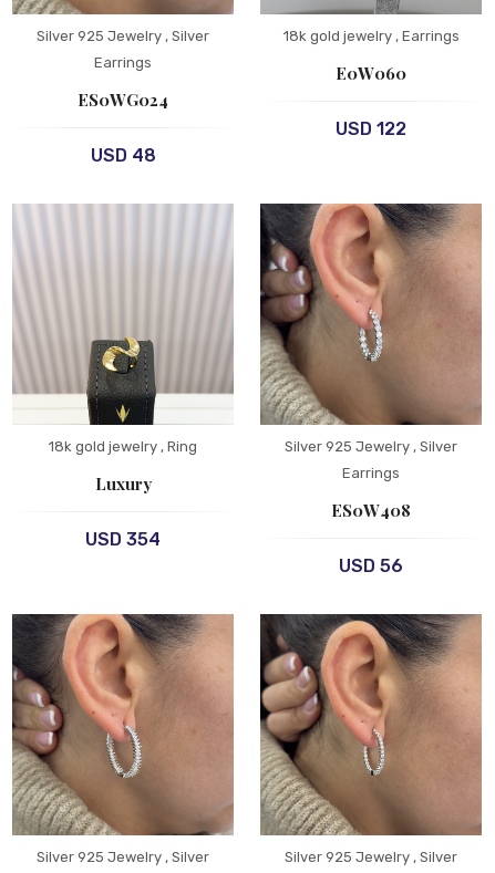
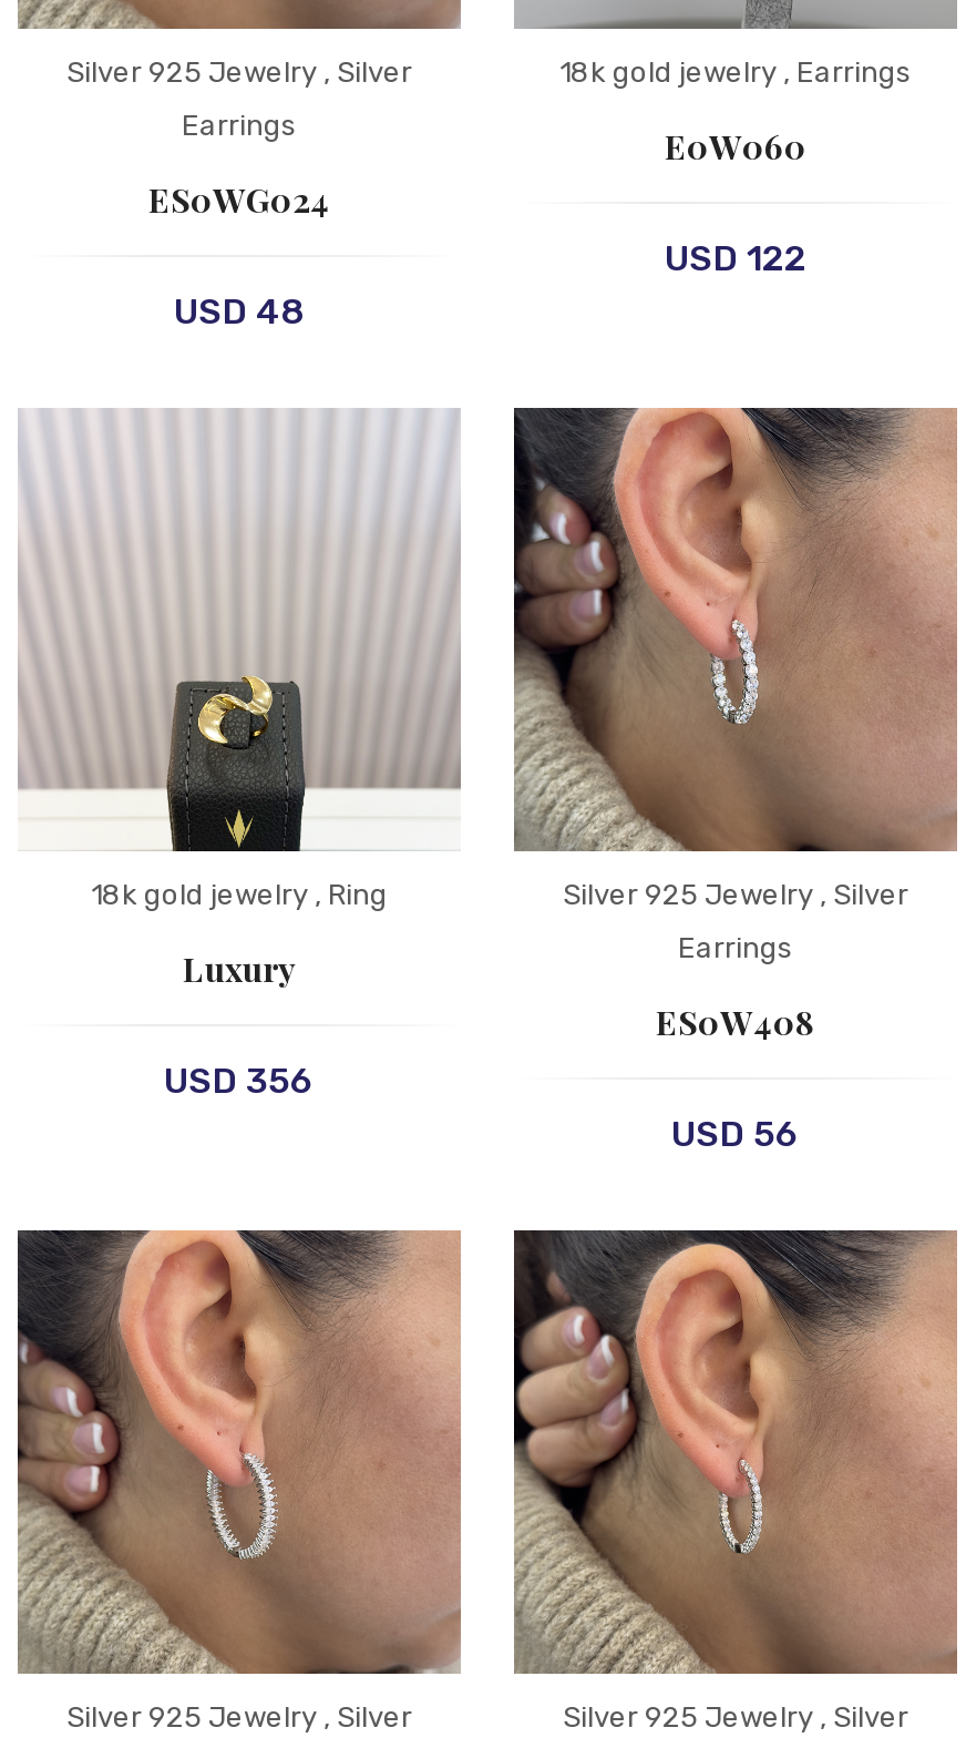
- USD 354
+ USD 356
